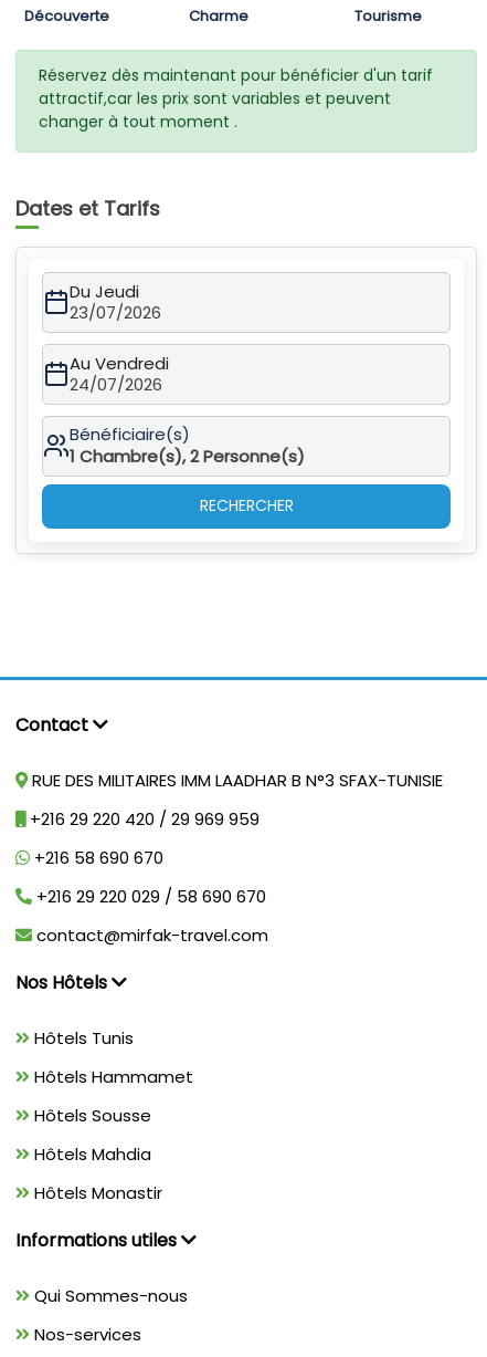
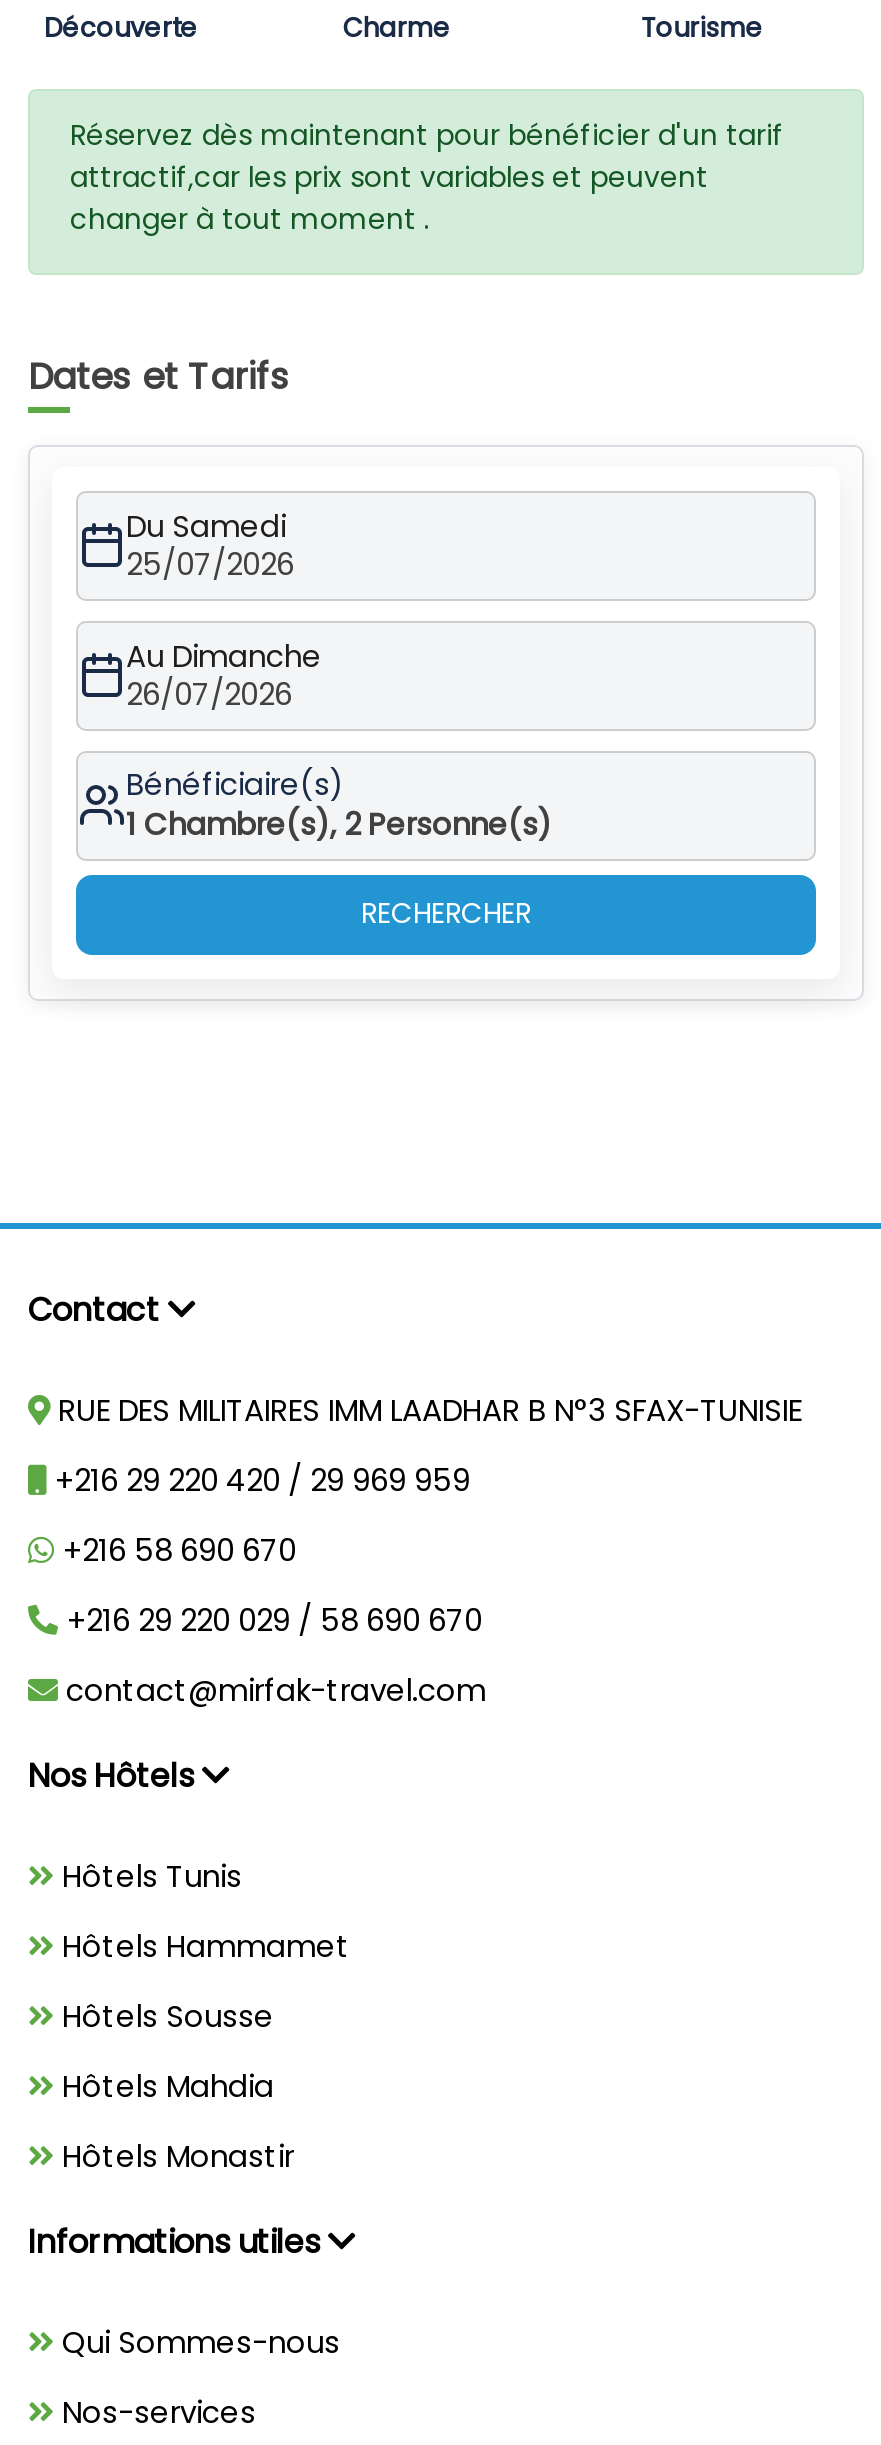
- Du Jeudi
+ Du Samedi

- 23/07/2026
+ 25/07/2026

- Au Vendredi
+ Au Dimanche

- 24/07/2026
+ 26/07/2026
